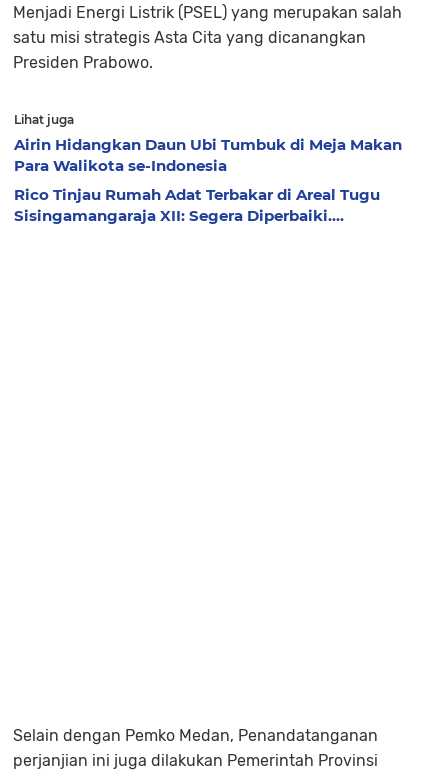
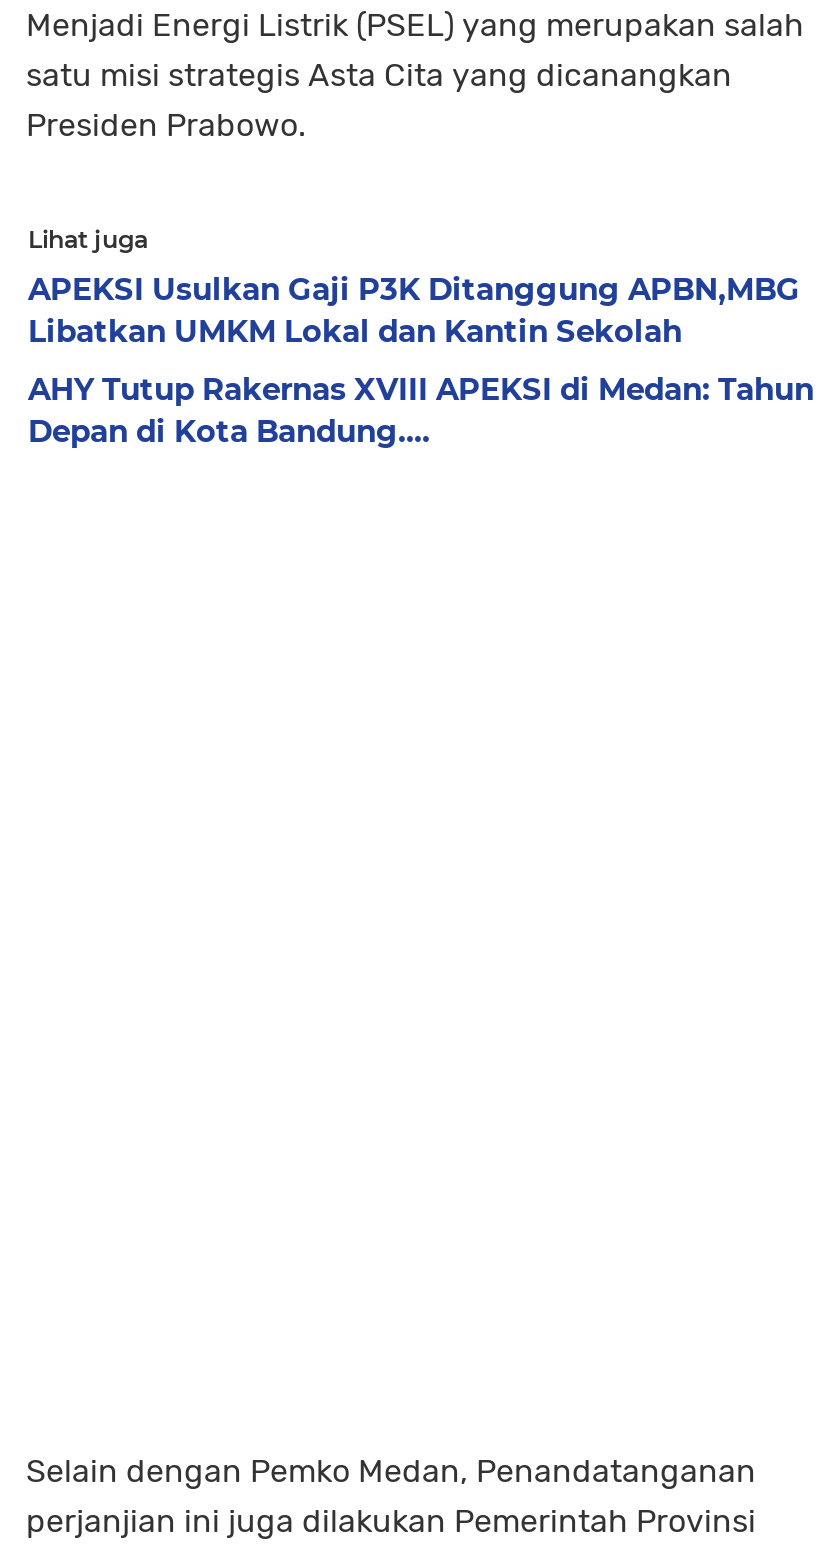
- Airin Hidangkan Daun Ubi Tumbuk di Meja Makan
- Para Walikota se-Indonesia
+ APEKSI Usulkan Gaji P3K Ditanggung APBN,MBG
+ Libatkan UMKM Lokal dan Kantin Sekolah

- Rico Tinjau Rumah Adat Terbakar di Areal Tugu
- Sisingamangaraja XII: Segera Diperbaiki....
+ AHY Tutup Rakernas XVIII APEKSI di Medan: Tahun
+ Depan di Kota Bandung....
